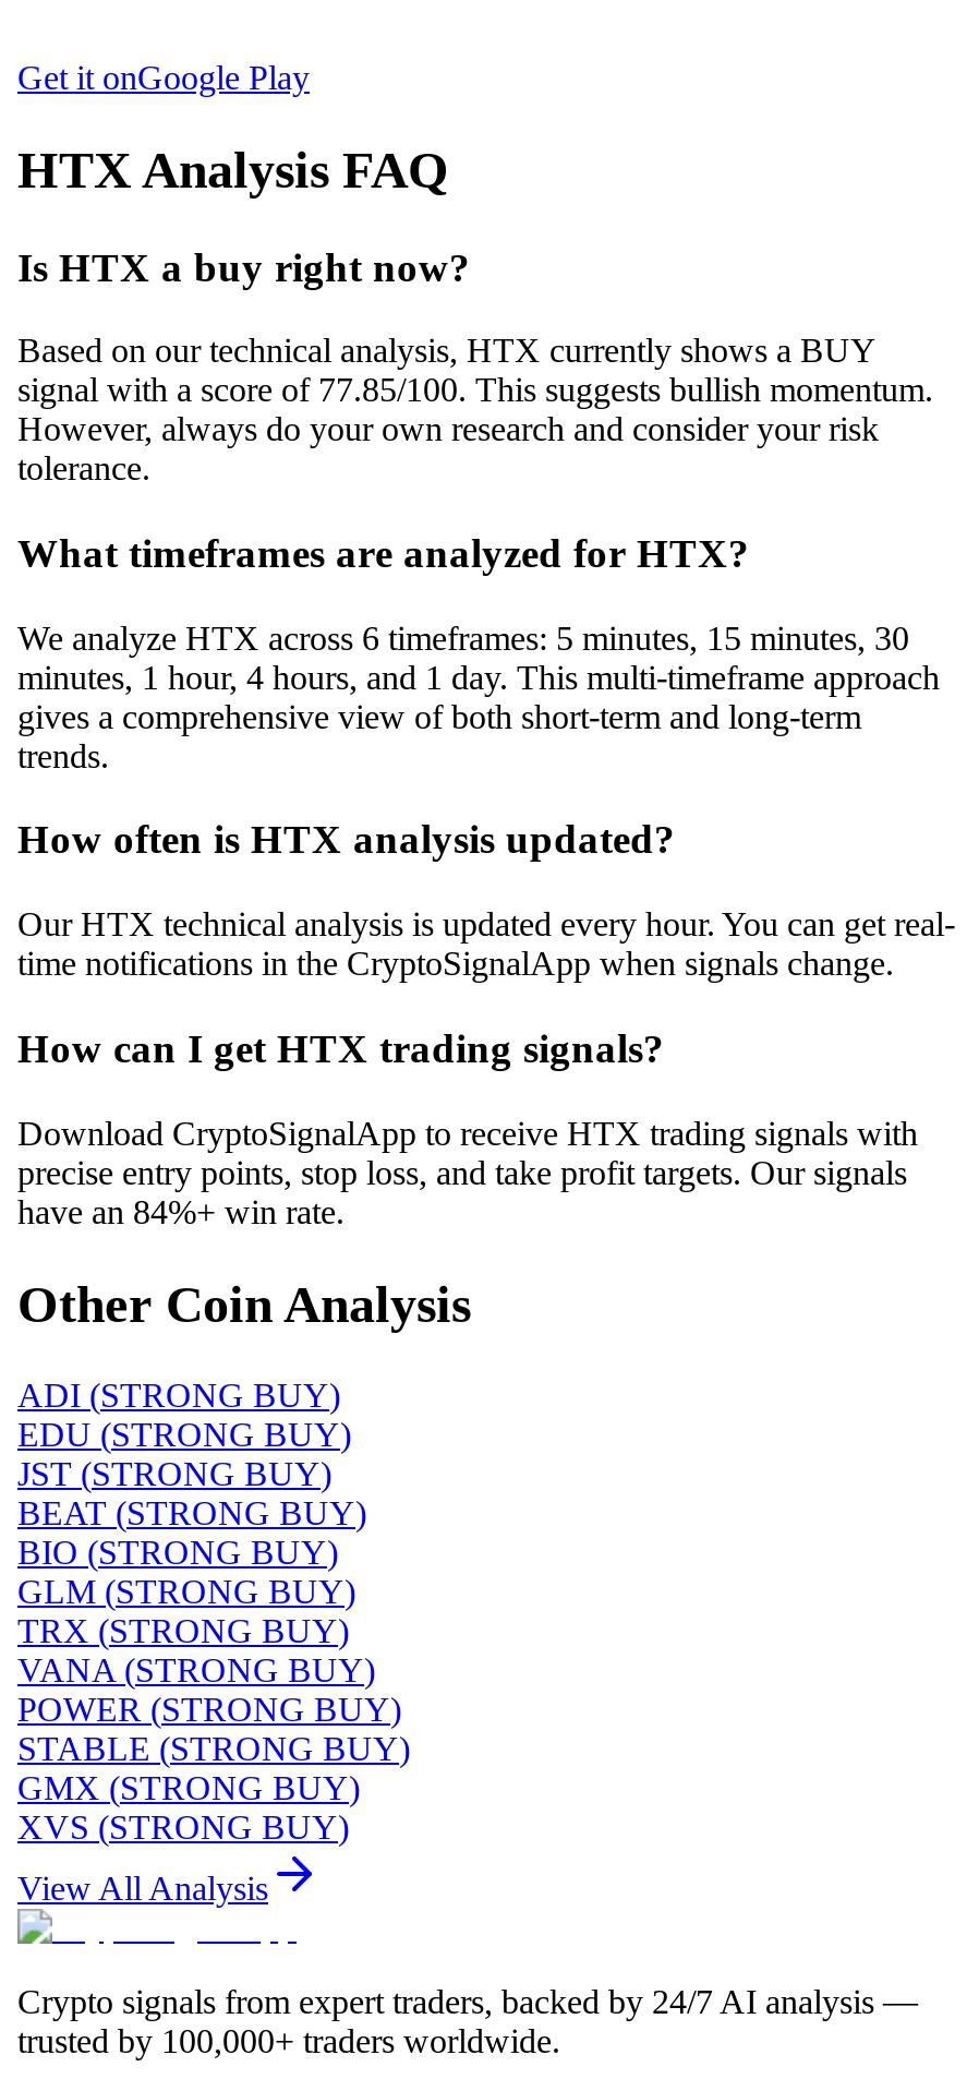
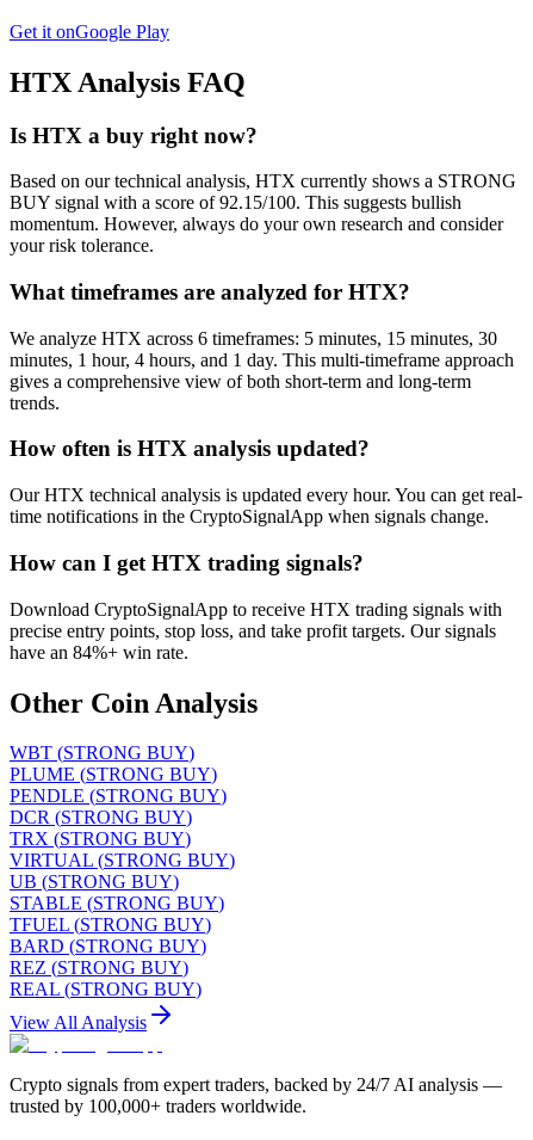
- Based on our technical analysis, HTX currently shows a BUY
- signal with a score of 77.85/100. This suggests bullish momentum.
- However, always do your own research and consider your risk
- tolerance.
+ Based on our technical analysis, HTX currently shows a STRONG
+ BUY signal with a score of 92.15/100. This suggests bullish
+ momentum. However, always do your own research and consider
+ your risk tolerance.

- ADI (STRONG BUY)
- EDU (STRONG BUY)
- JST (STRONG BUY)
- BEAT (STRONG BUY)
- BIO (STRONG BUY)
- GLM (STRONG BUY)
+ WBT (STRONG BUY)
+ PLUME (STRONG BUY)
+ PENDLE (STRONG BUY)
+ DCR (STRONG BUY)

moved up: TRX (STRONG BUY)

- VANA (STRONG BUY)
+ VIRTUAL (STRONG BUY)

- POWER (STRONG BUY)
+ UB (STRONG BUY)

moved up: STABLE (STRONG BUY)

- GMX (STRONG BUY)
- XVS (STRONG BUY)
+ TFUEL (STRONG BUY)
+ BARD (STRONG BUY)
+ REZ (STRONG BUY)
+ REAL (STRONG BUY)
